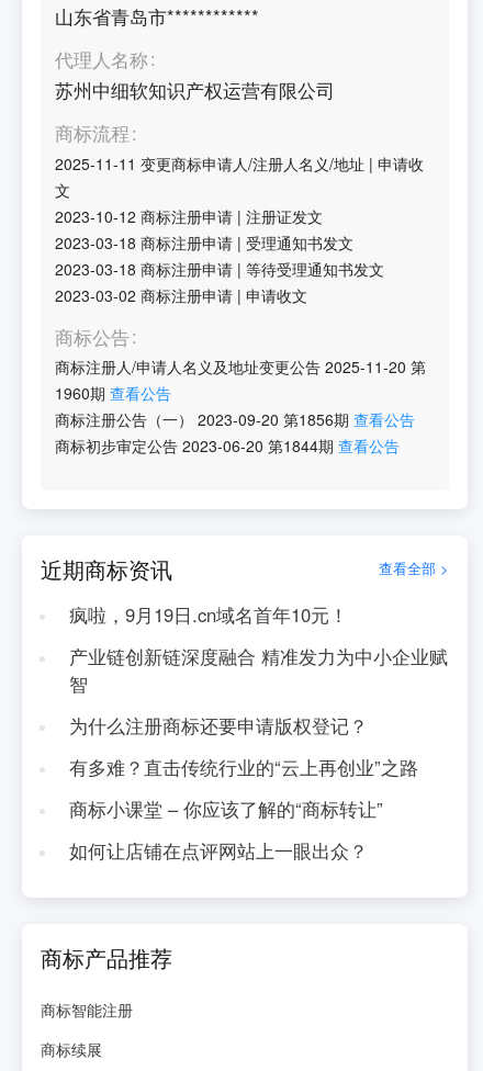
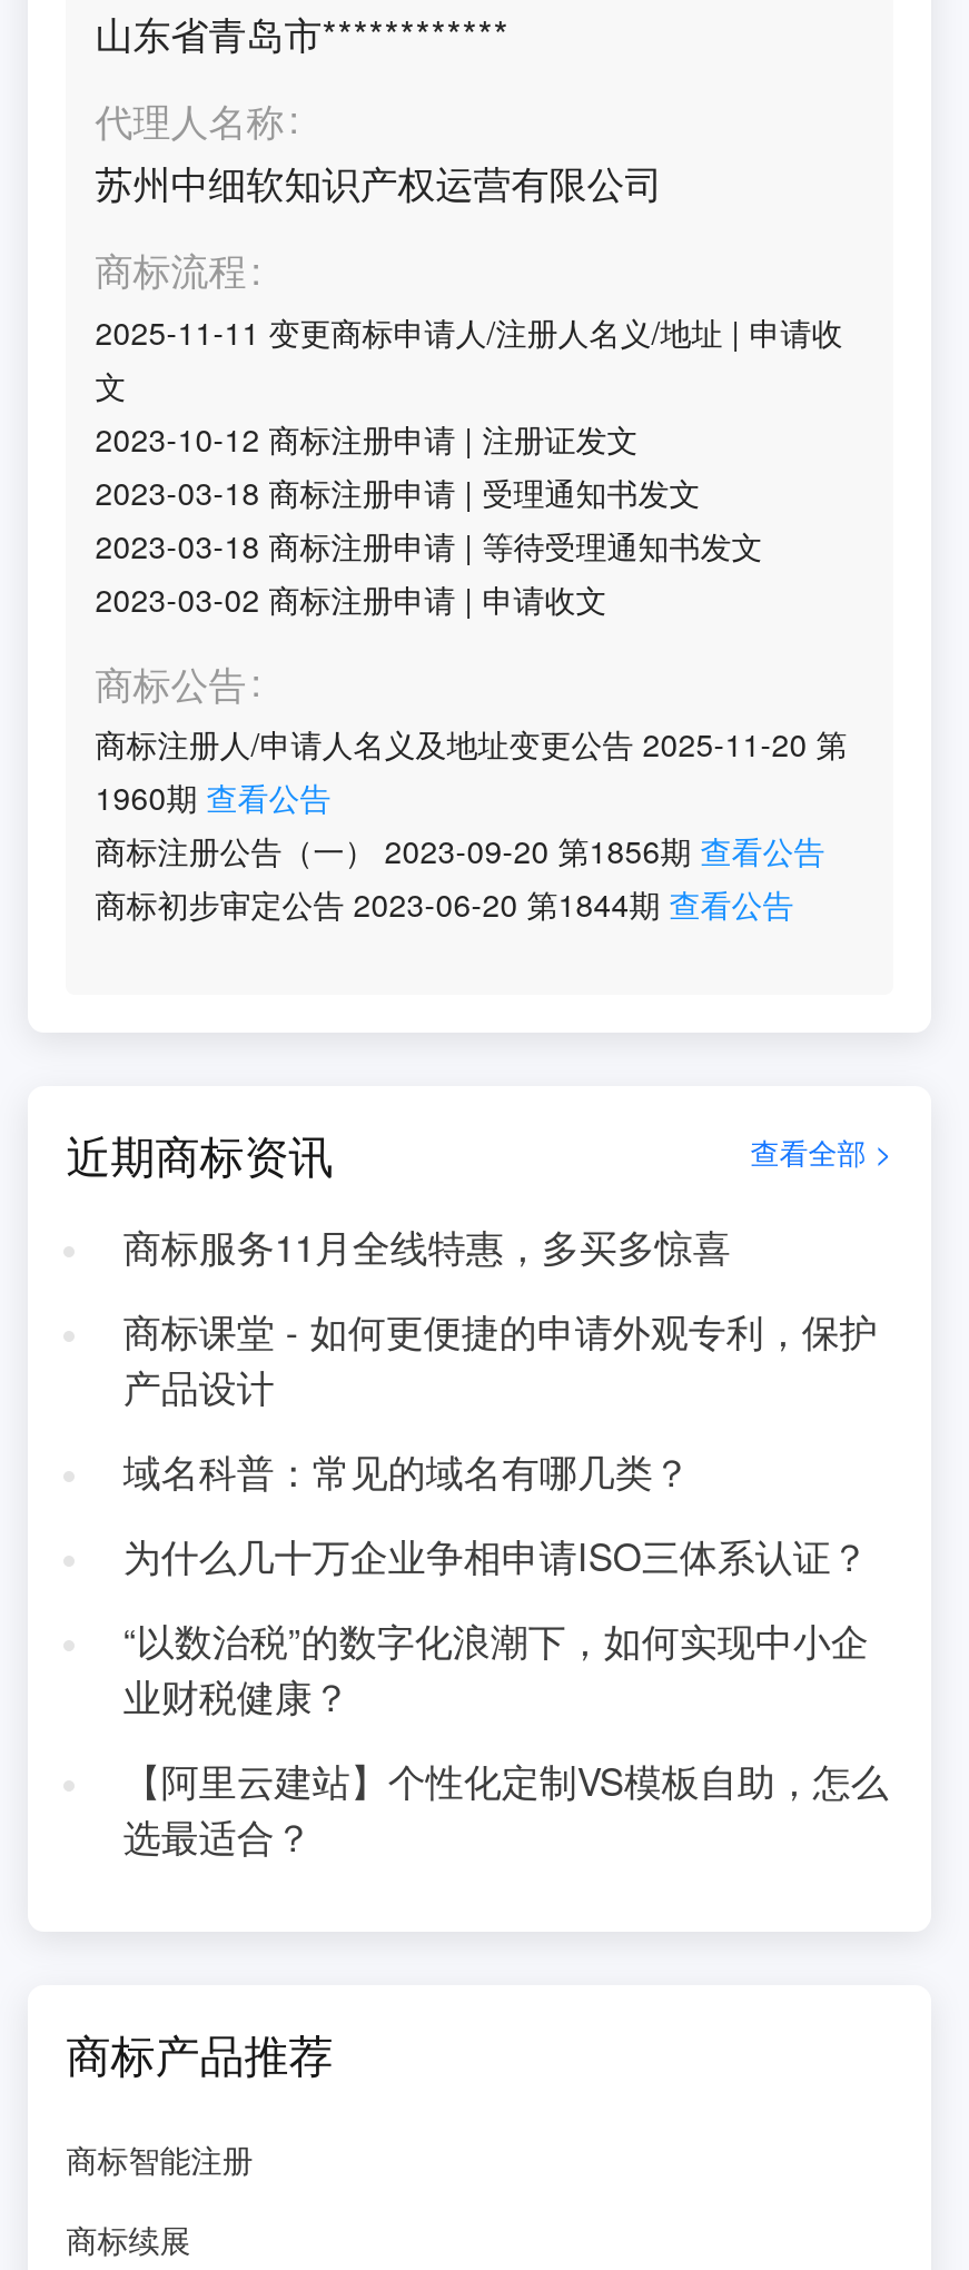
- 疯啦，9月19日.cn域名首年10元！
+ 商标服务11月全线特惠，多买多惊喜

- 产业链创新链深度融合 精准发力为中小企业赋
- 智
+ 商标课堂 - 如何更便捷的申请外观专利，保护
+ 产品设计

- 为什么注册商标还要申请版权登记？
+ 域名科普：常见的域名有哪几类？

- 有多难？直击传统行业的“云上再创业”之路
+ 为什么几十万企业争相申请ISO三体系认证？

- 商标小课堂 – 你应该了解的“商标转让”
+ “以数治税”的数字化浪潮下，如何实现中小企
+ 业财税健康？

- 如何让店铺在点评网站上一眼出众？
+ 【阿里云建站】个性化定制VS模板自助，怎么
+ 选最适合？
